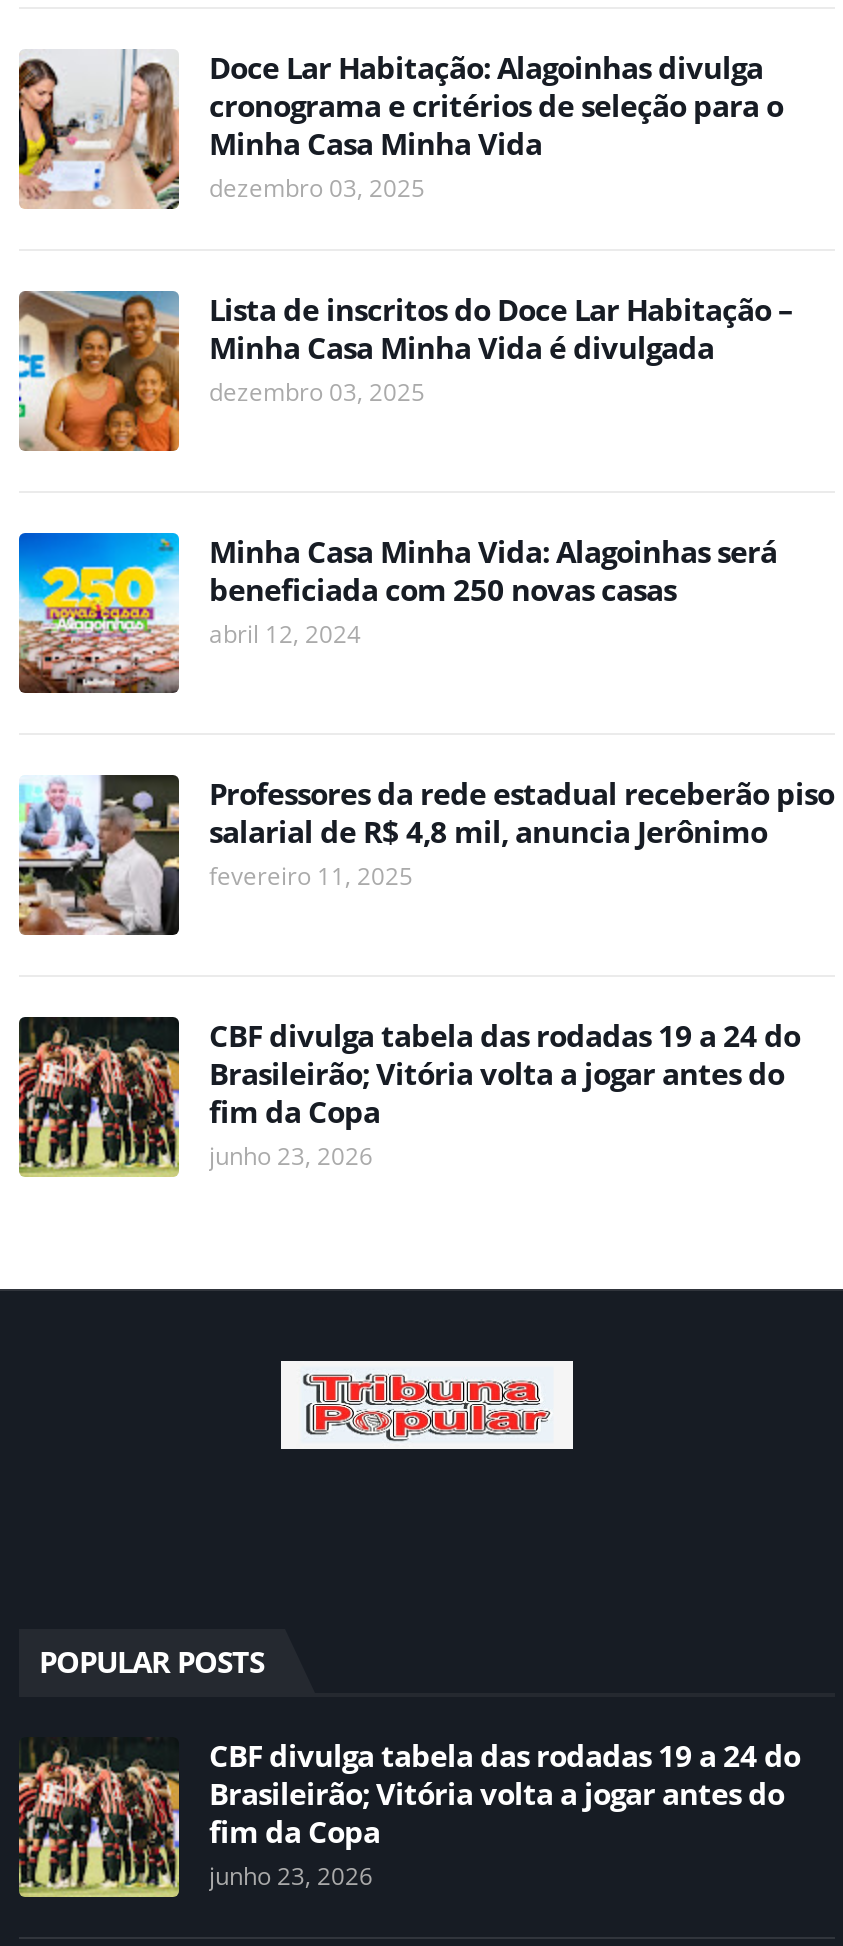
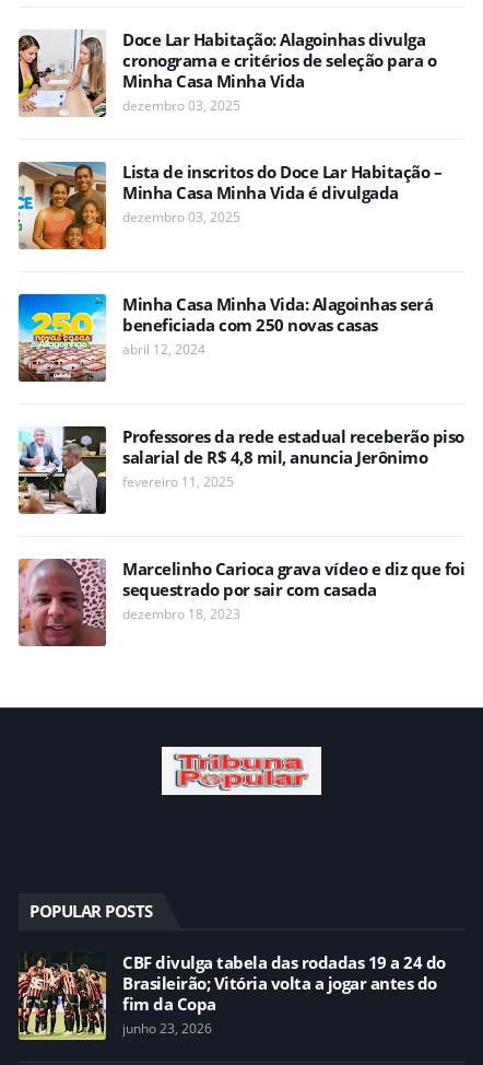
- [image]
- CBF divulga tabela das rodadas 19 a 24 do
- Brasileirão; Vitória volta a jogar antes do
- fim da Copa
- junho 23, 2026
+ [image]
+ Marcelinho Carioca grava vídeo e diz que foi
+ sequestrado por sair com casada
+ dezembro 18, 2023
